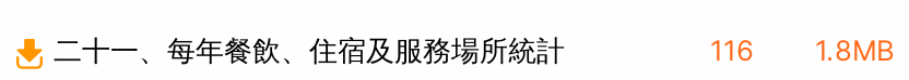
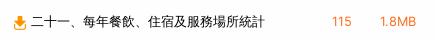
- 116 1.8MB
+ 115 1.8MB
